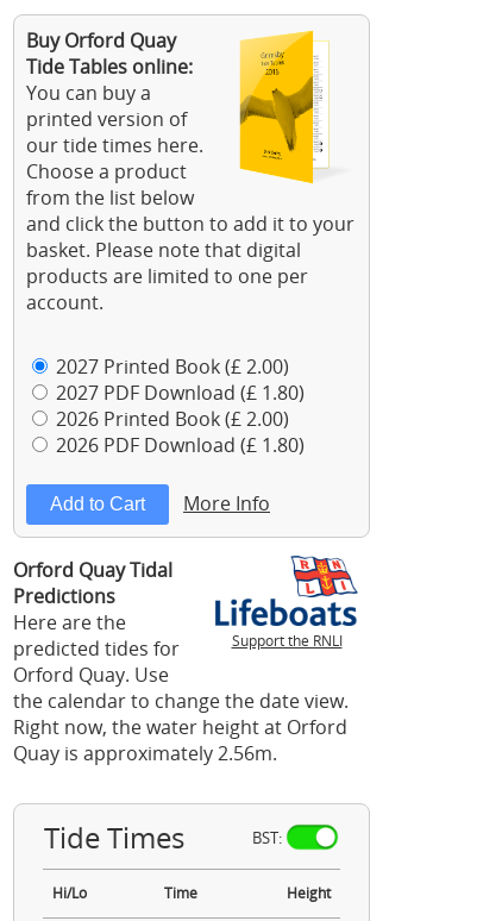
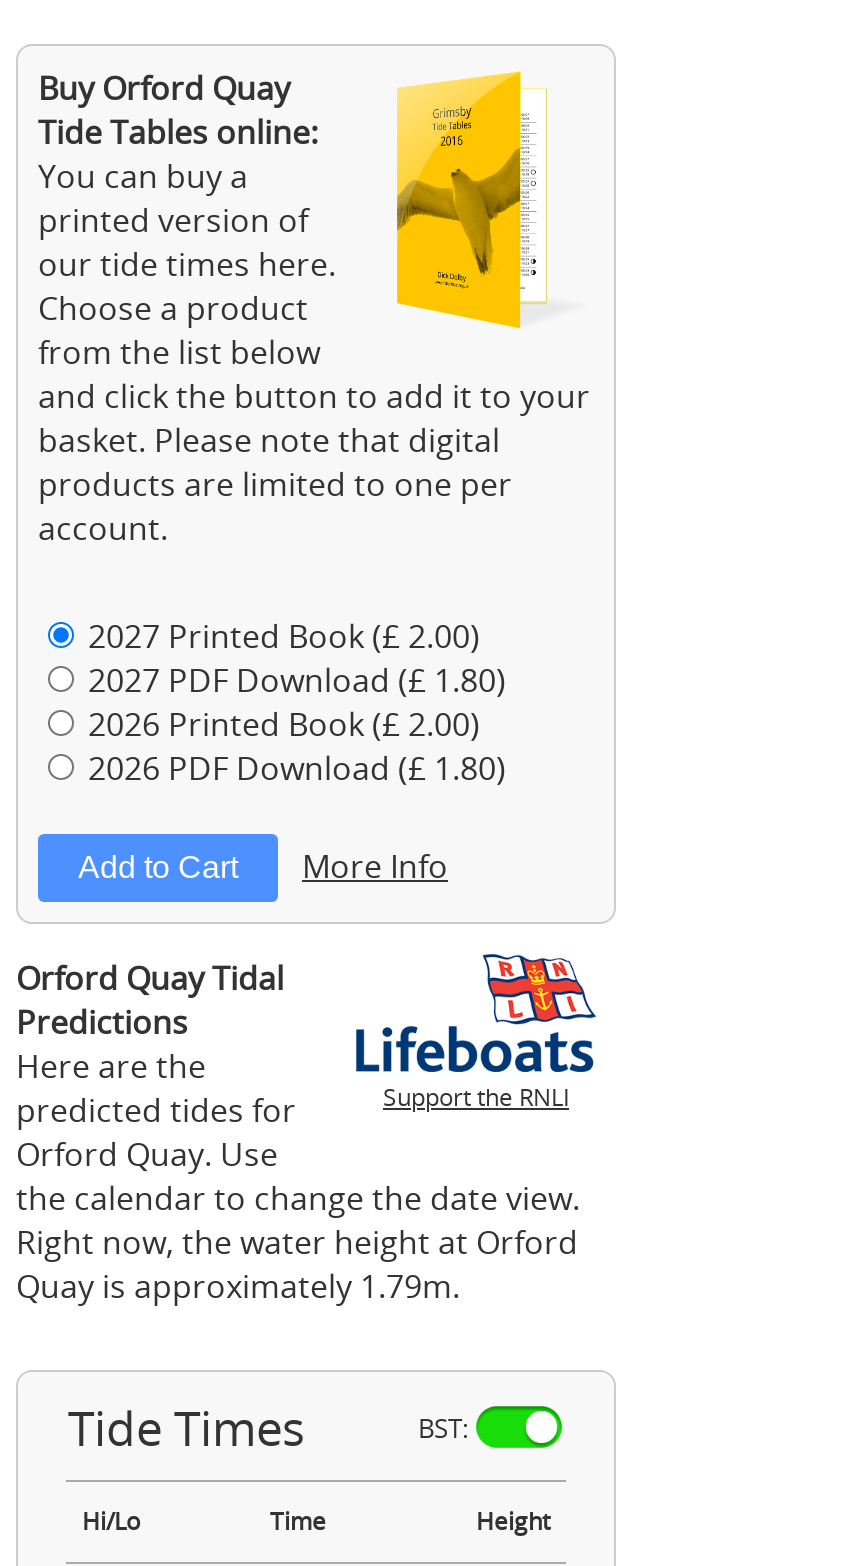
- Quay is approximately 2.56m.
+ Quay is approximately 1.79m.
